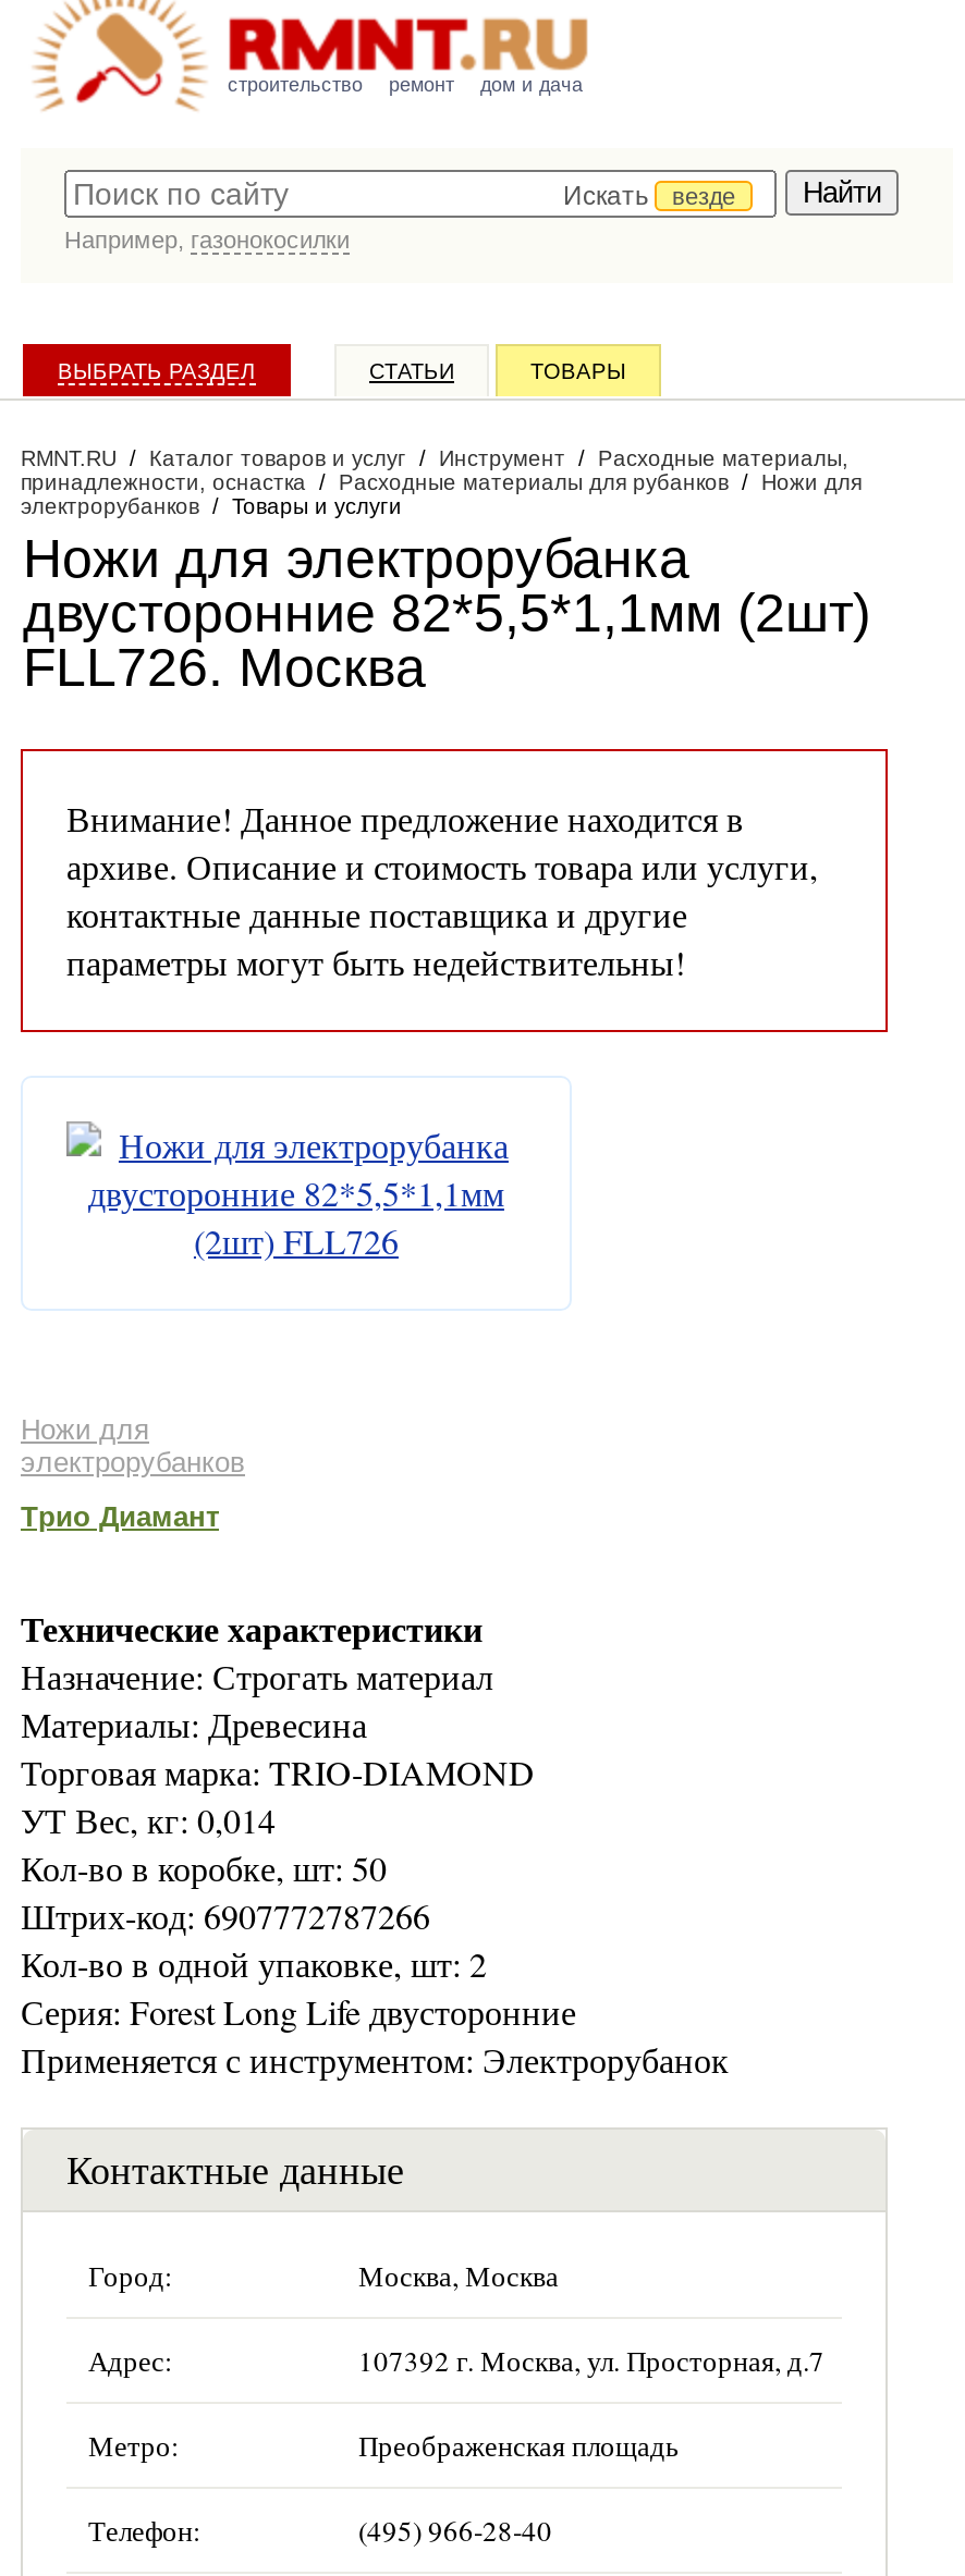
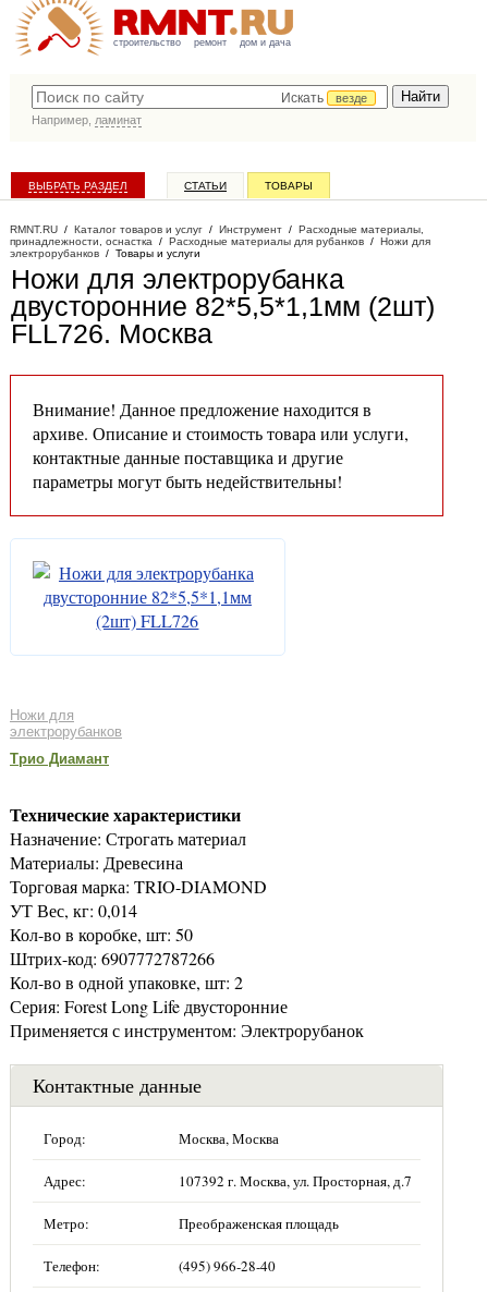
- Например, газонокосилки
+ Например, ламинат
